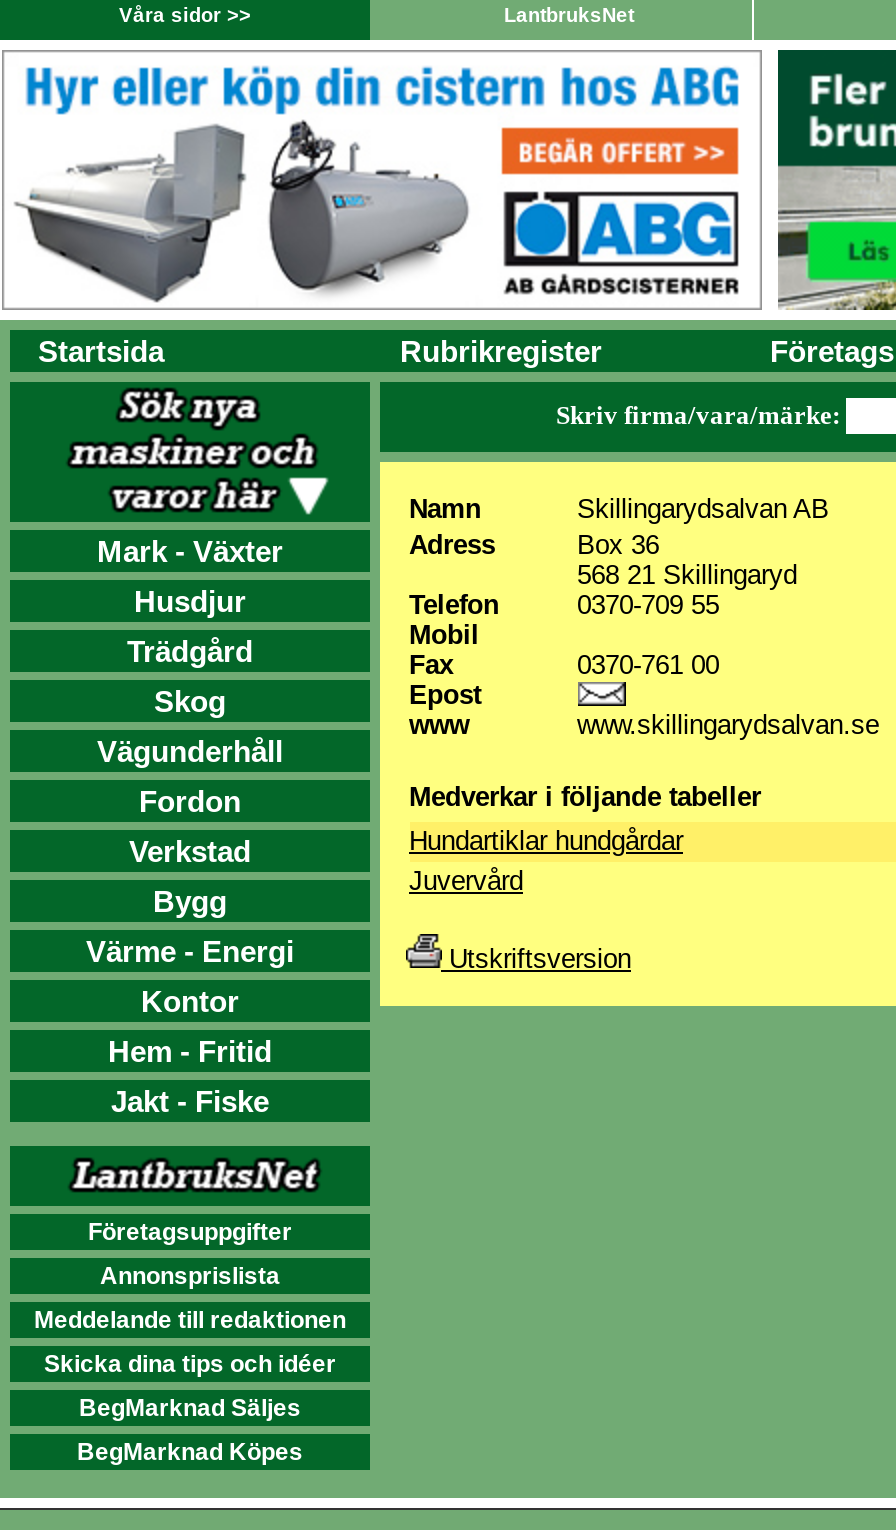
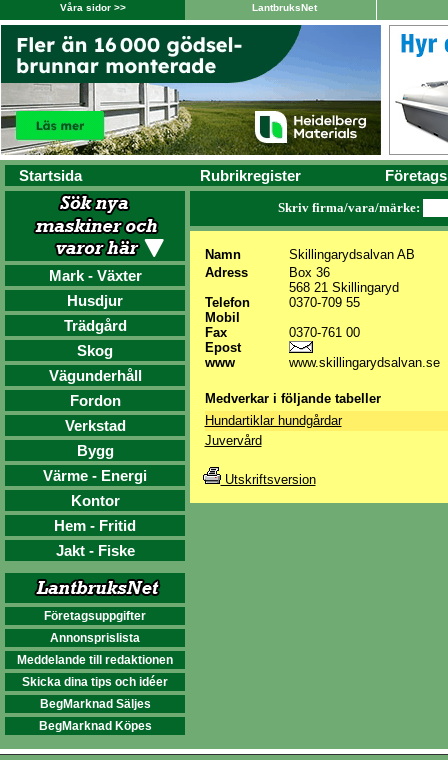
- [image]
+ [image]

- [image]
+ [image]
